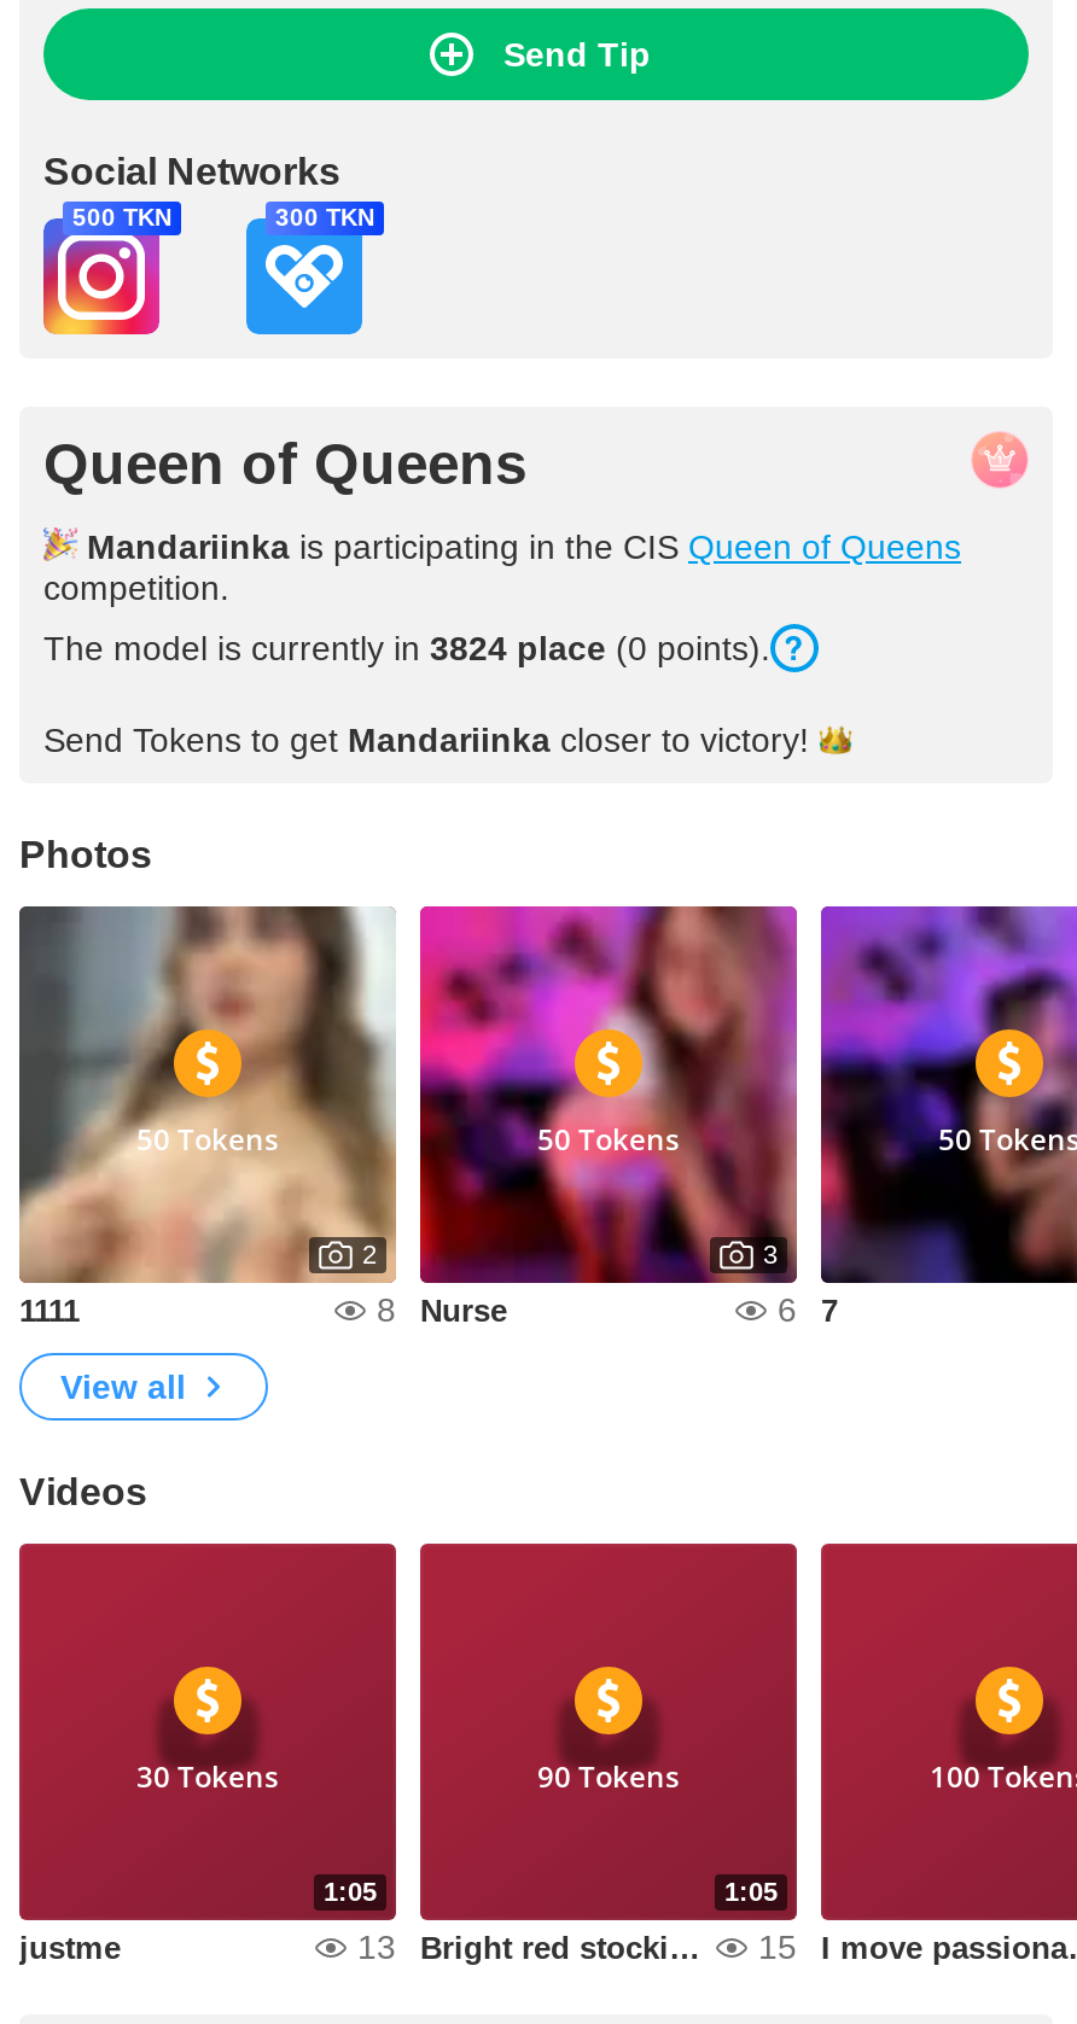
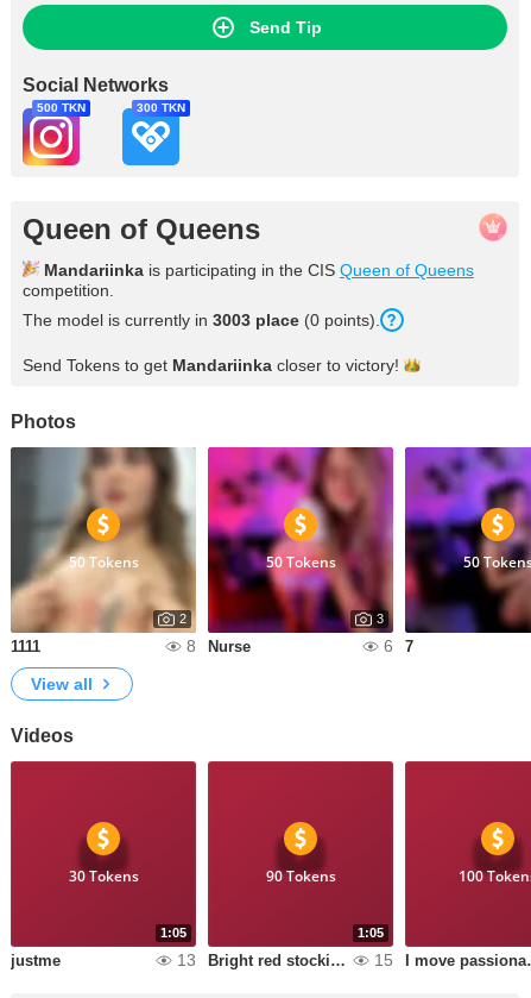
- The model is currently in 3824 place (0 points).
+ The model is currently in 3003 place (0 points).
